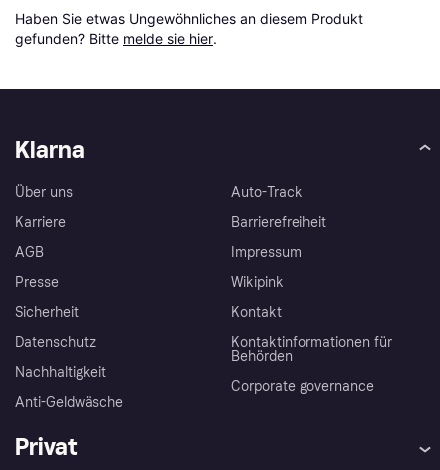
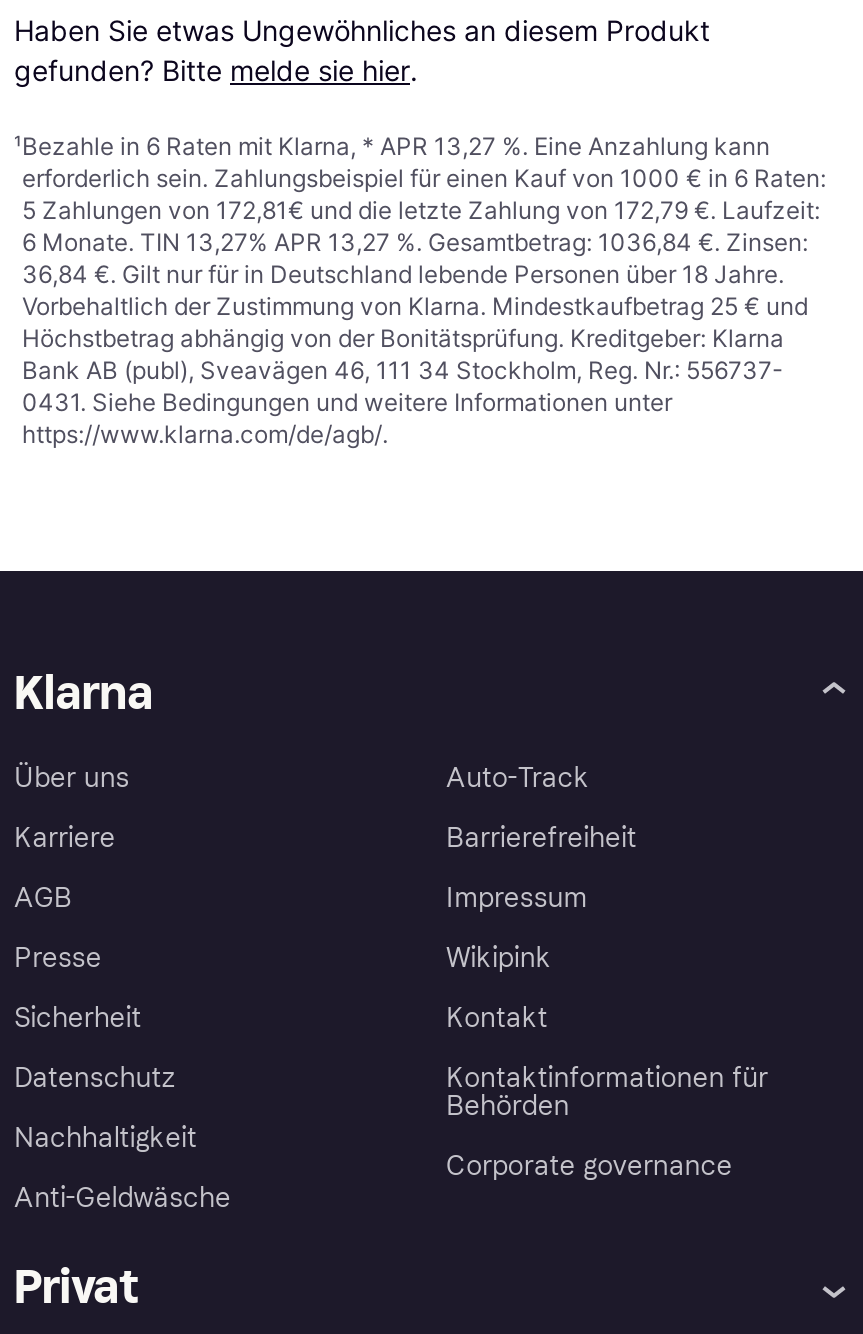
+ ¹Bezahle in 6 Raten mit Klarna, * APR 13,27 %. Eine Anzahlung kann
+ erforderlich sein. Zahlungsbeispiel für einen Kauf von 1000 € in 6 Raten:
+ 5 Zahlungen von 172,81€ und die letzte Zahlung von 172,79 €. Laufzeit:
+ 6 Monate. TIN 13,27% APR 13,27 %. Gesamtbetrag: 1036,84 €. Zinsen:
+ 36,84 €. Gilt nur für in Deutschland lebende Personen über 18 Jahre.
+ Vorbehaltlich der Zustimmung von Klarna. Mindestkaufbetrag 25 € und
+ Höchstbetrag abhängig von der Bonitätsprüfung. Kreditgeber: Klarna
+ Bank AB (publ), Sveavägen 46, 111 34 Stockholm, Reg. Nr.: 556737-
+ 0431. Siehe Bedingungen und weitere Informationen unter
+ https://www.klarna.com/de/agb/.
